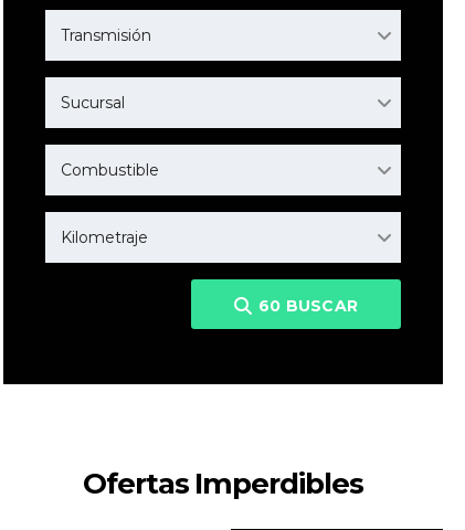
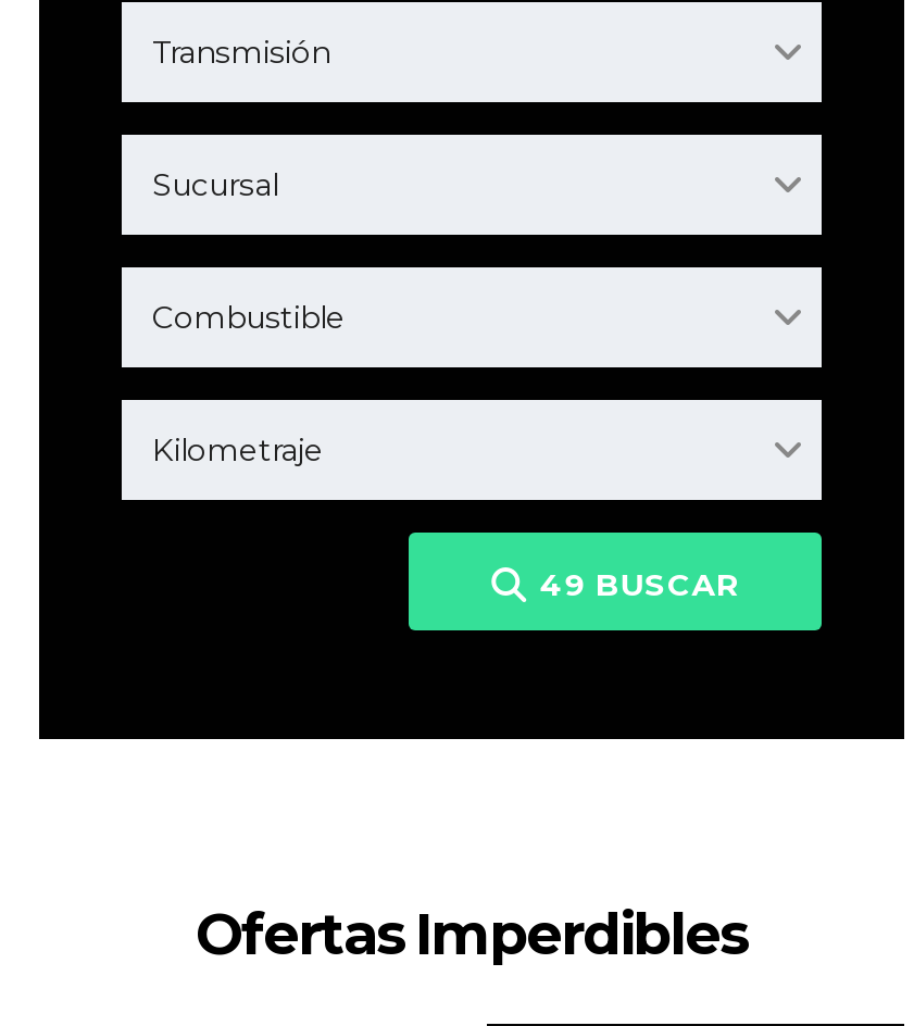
- 60 BUSCAR
+ 49 BUSCAR
